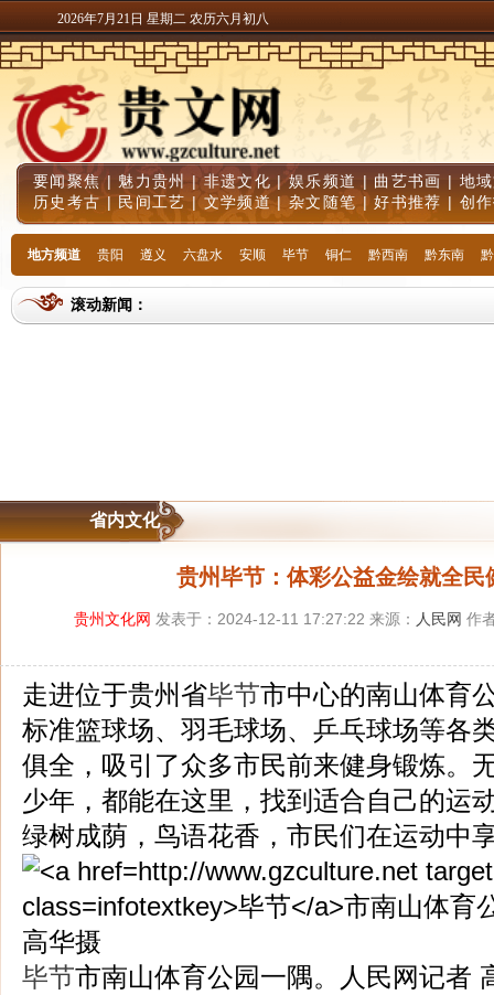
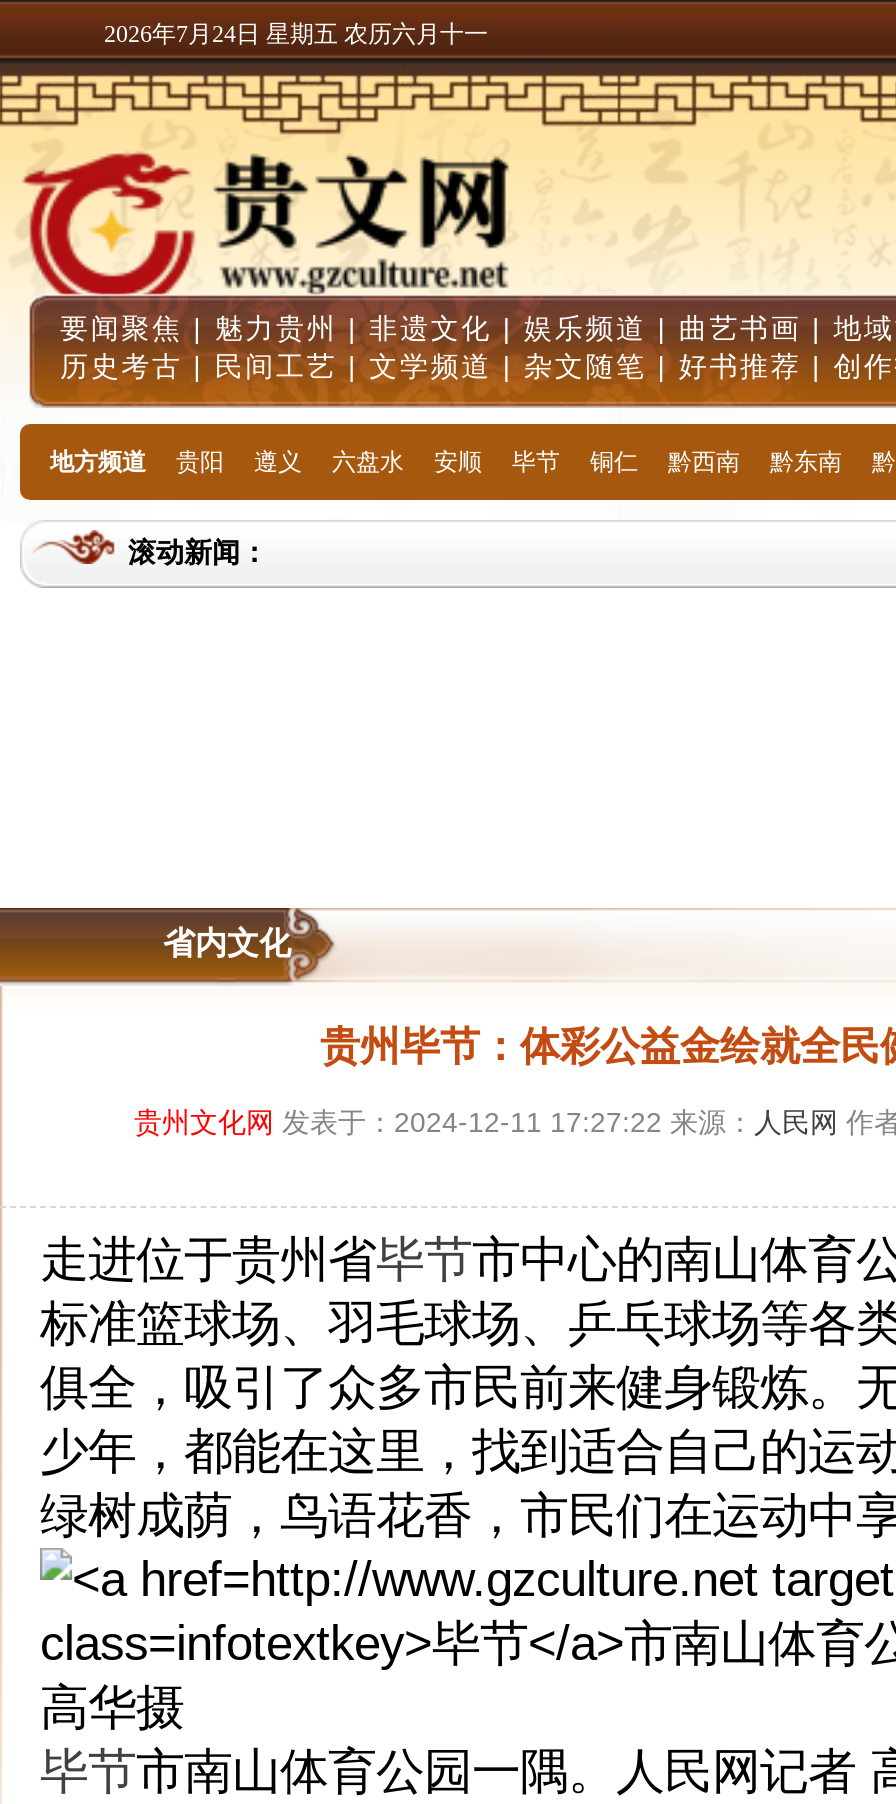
- 2026年7月21日 星期二 农历六月初八
+ 2026年7月24日 星期五 农历六月十一
